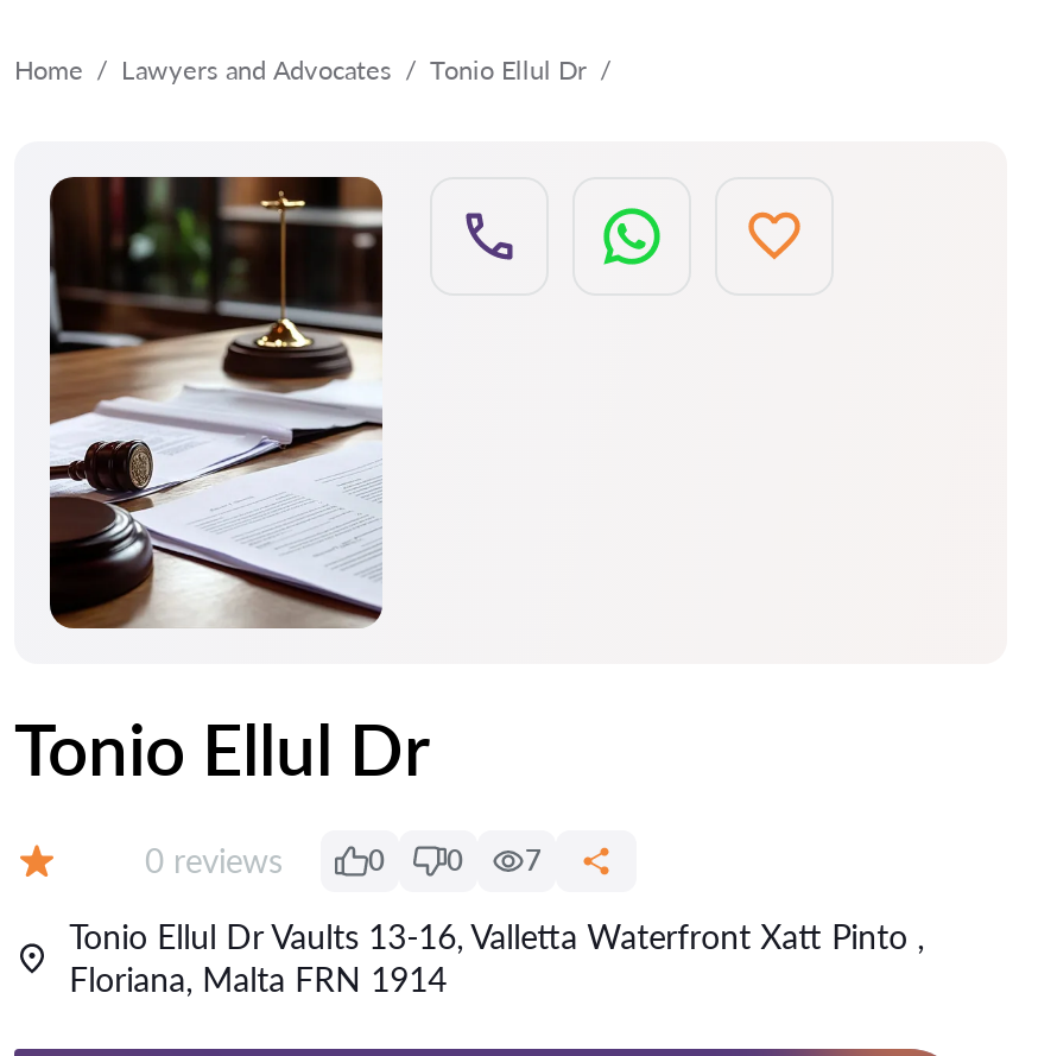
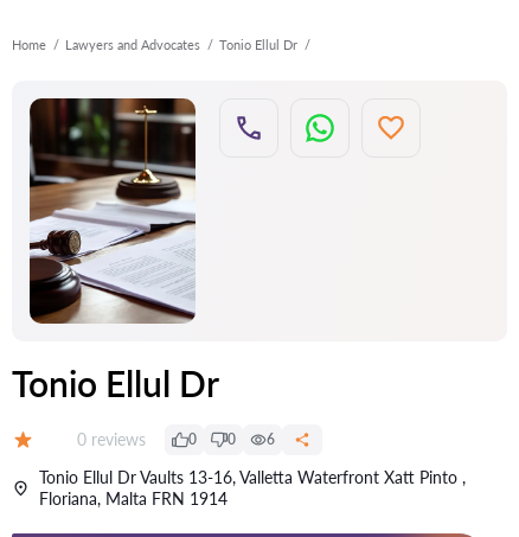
- 7
+ 6
